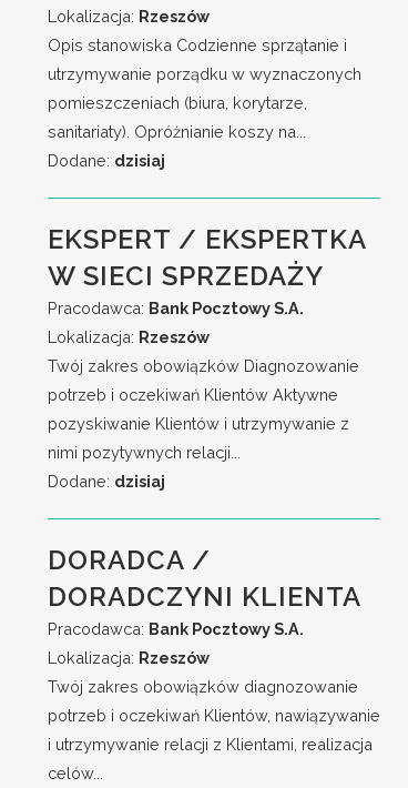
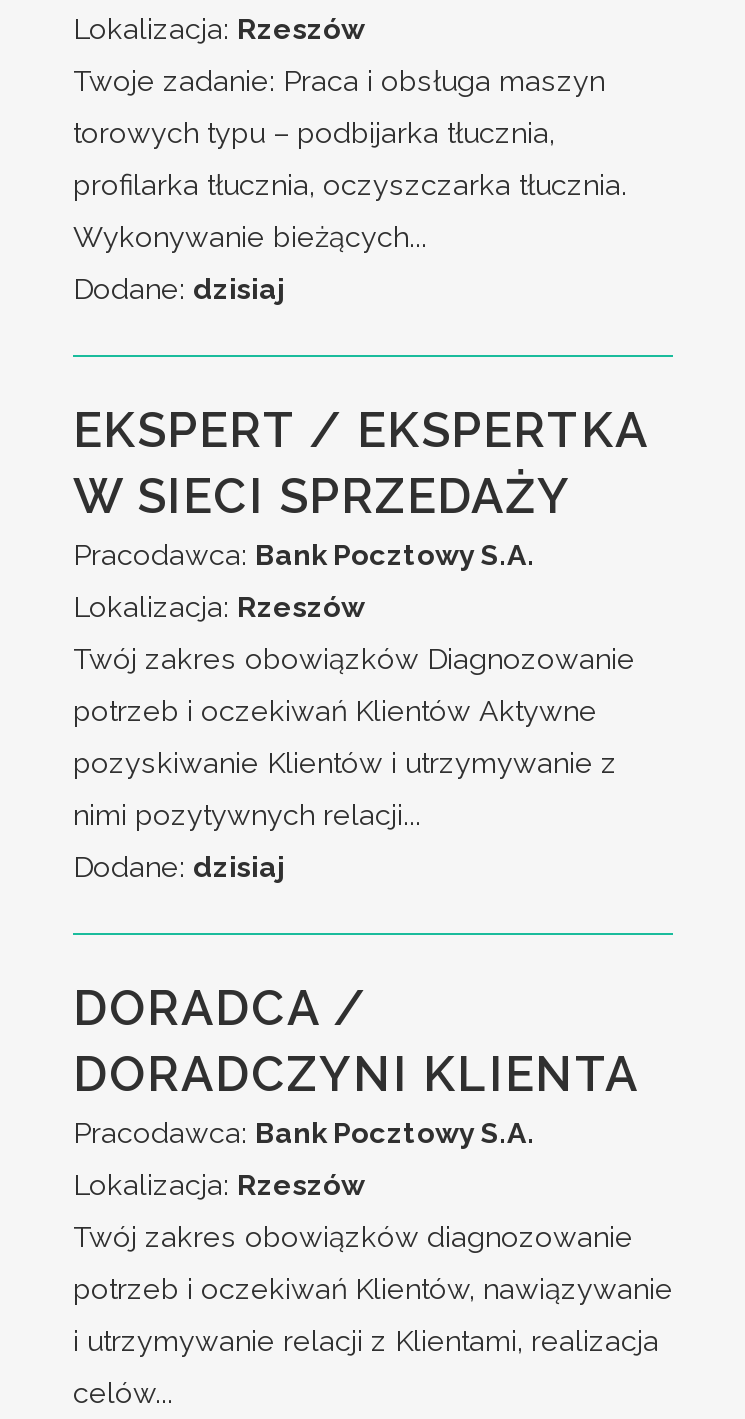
- Opis stanowiska Codzienne sprzątanie i
+ Twoje zadanie: Praca i obsługa maszyn

- utrzymywanie porządku w wyznaczonych
+ torowych typu – podbijarka tłucznia,

- pomieszczeniach (biura, korytarze,
+ profilarka tłucznia, oczyszczarka tłucznia.

- sanitariaty). Opróżnianie koszy na...
+ Wykonywanie bieżących...
